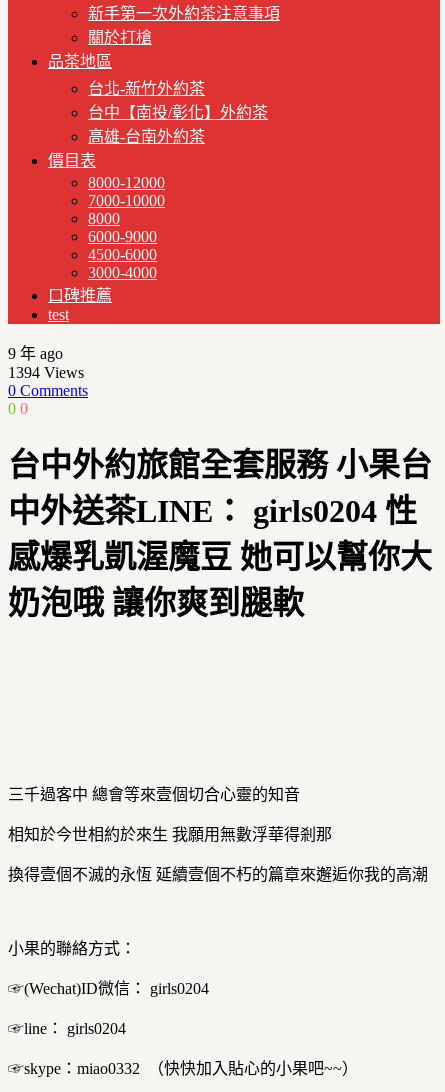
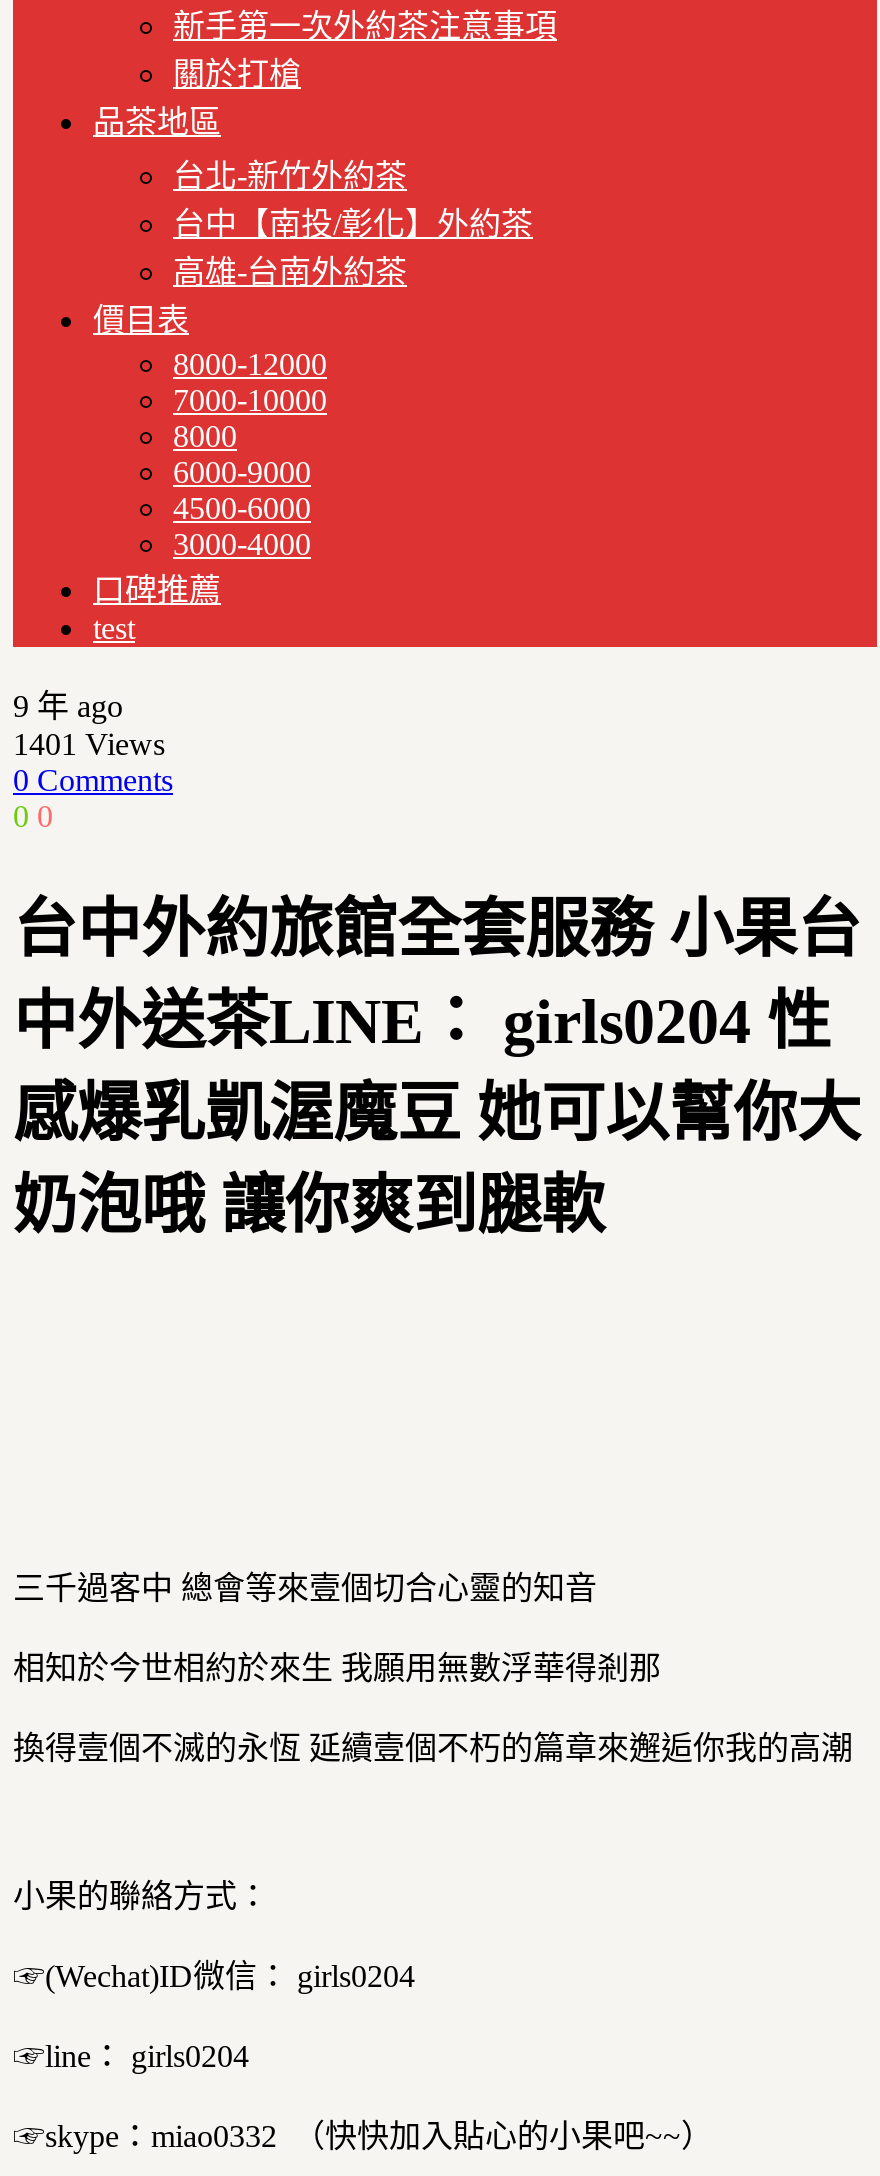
- 1394 Views
+ 1401 Views
